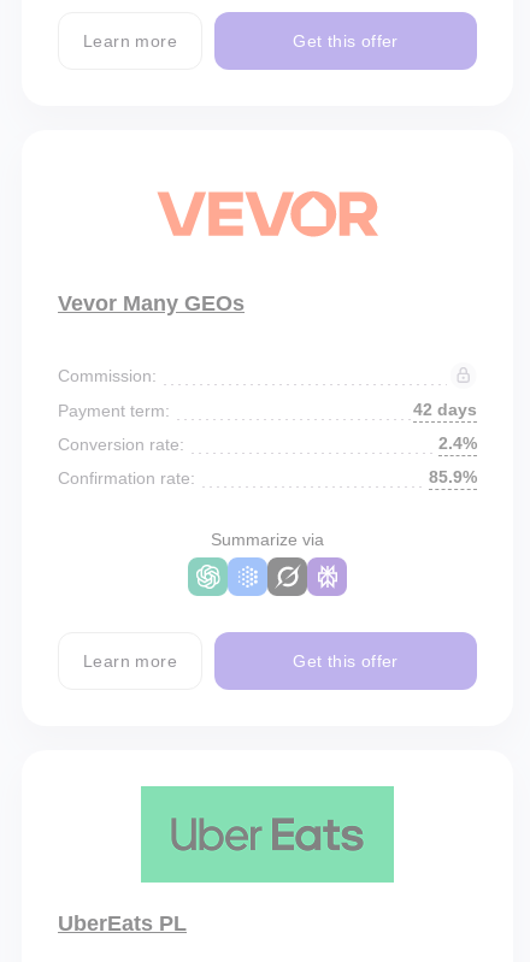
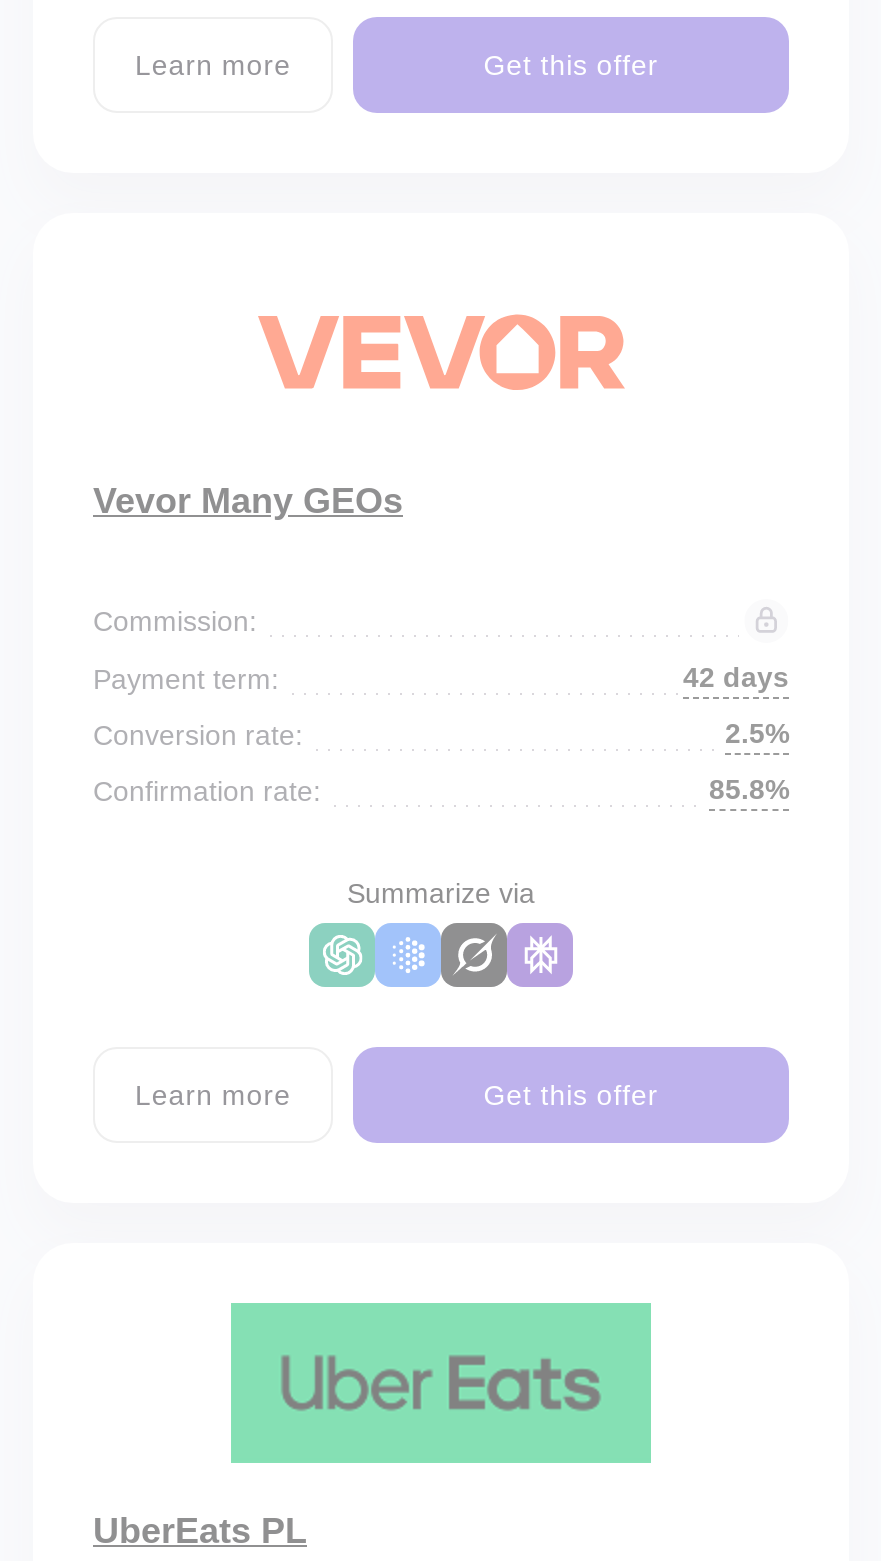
- 2.4%
+ 2.5%

- 85.9%
+ 85.8%
